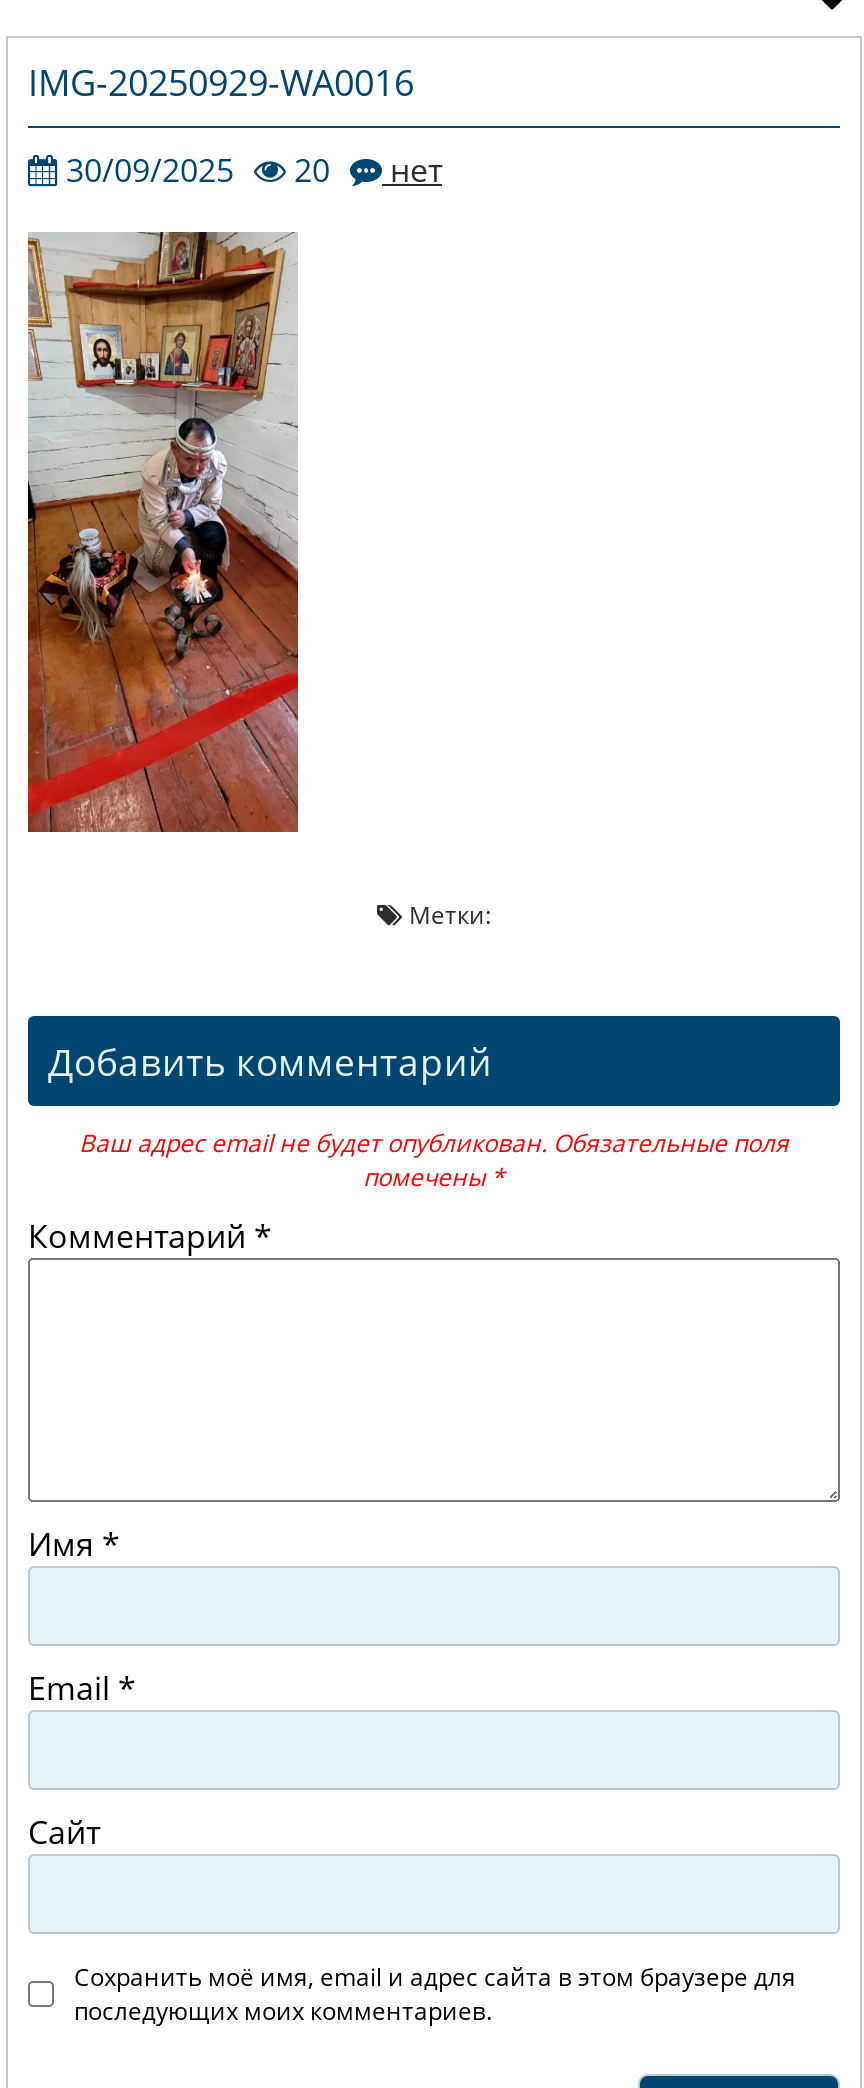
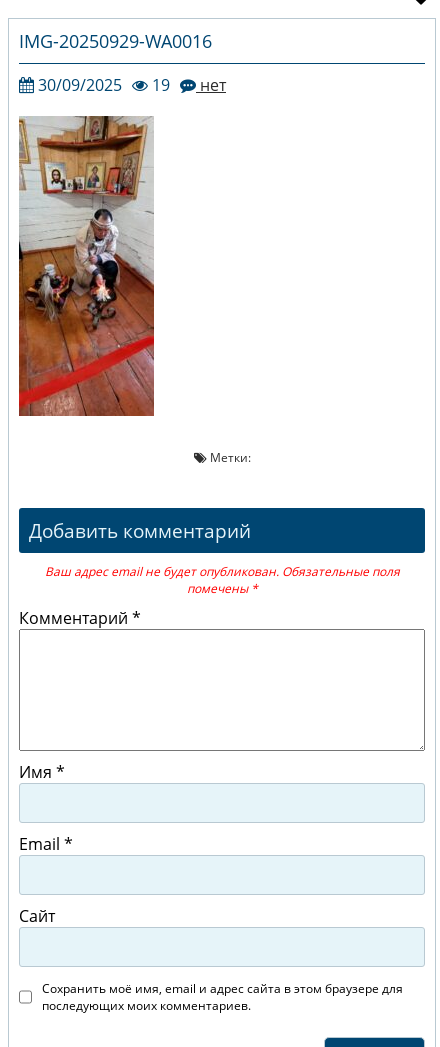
- 30/09/2025 20 нет
+ 30/09/2025 19 нет
